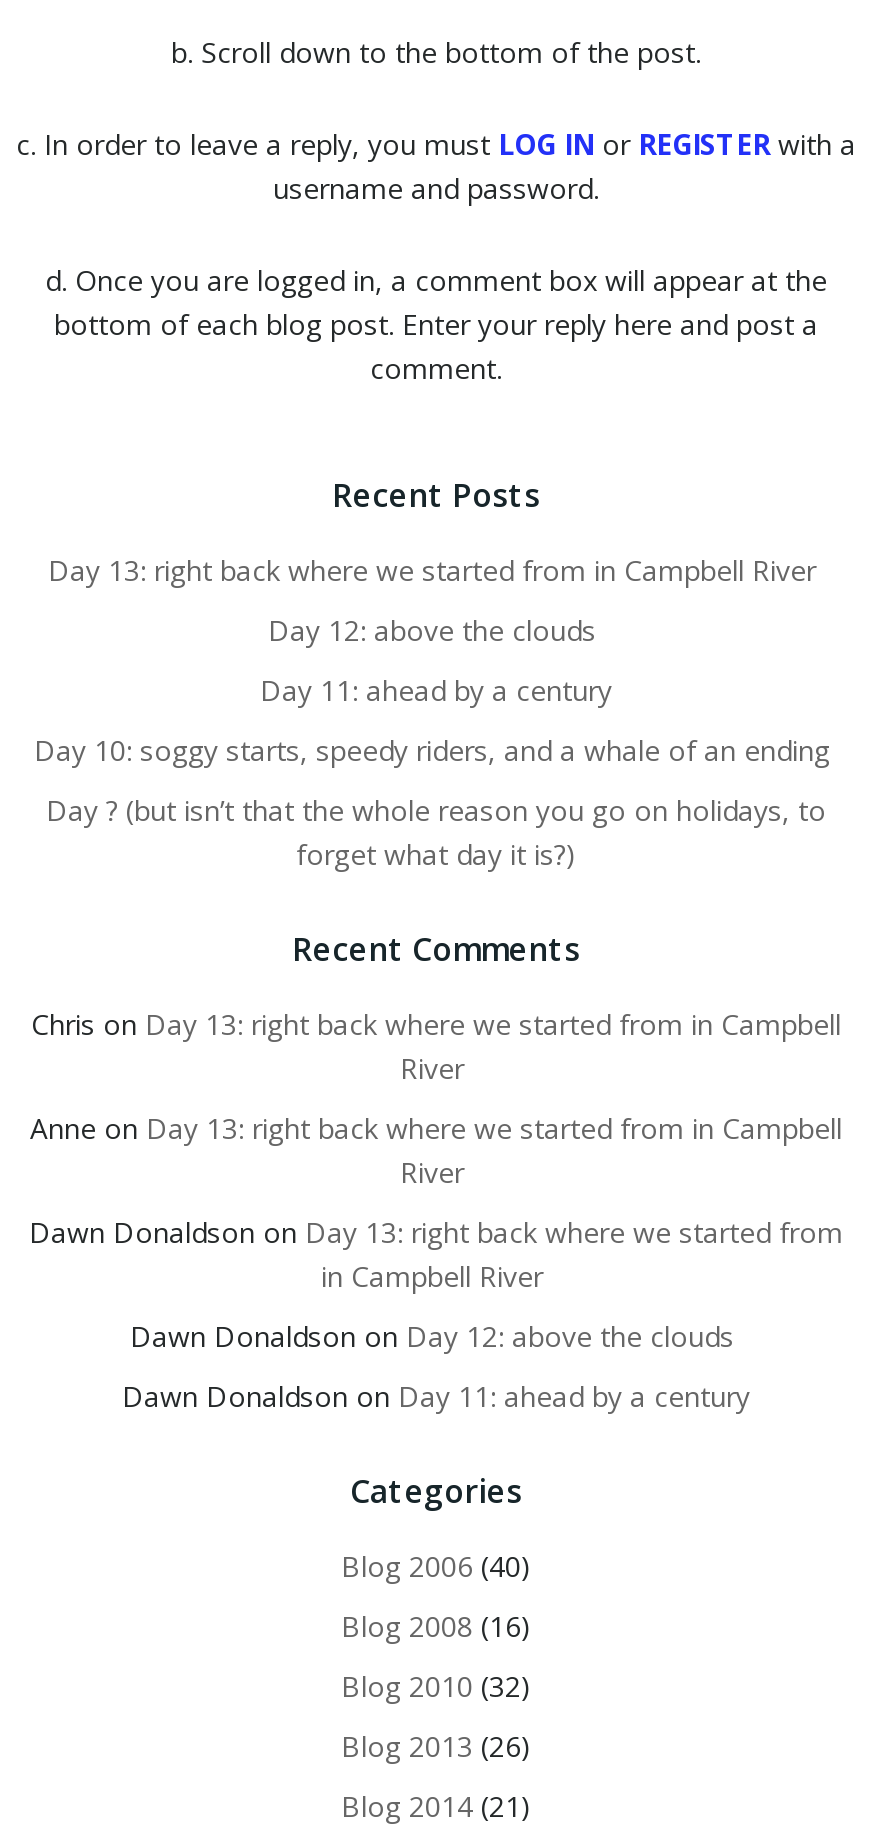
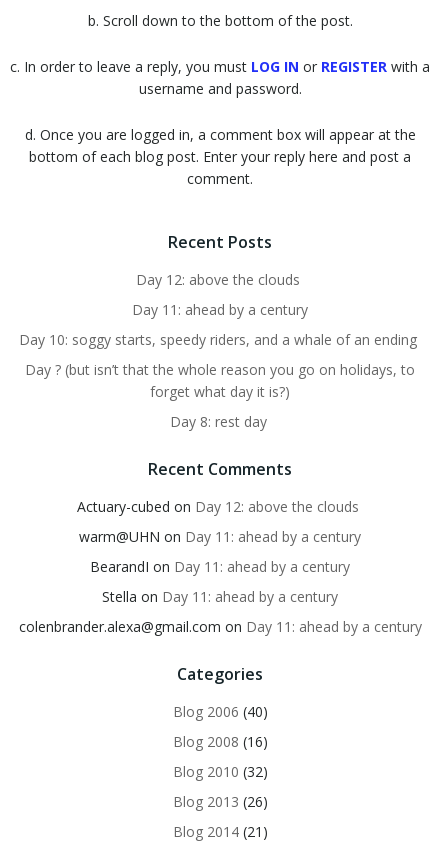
- Day 13: right back where we started from in Campbell River

+ Day 8: rest day

- Chris on Day 13: right back where we started from in Campbell
- River
+ Actuary-cubed on Day 12: above the clouds

- Anne on Day 13: right back where we started from in Campbell
- River
+ warm@UHN on Day 11: ahead by a century

- Dawn Donaldson on Day 13: right back where we started from
- in Campbell River
+ BearandI on Day 11: ahead by a century

- Dawn Donaldson on Day 12: above the clouds
+ Stella on Day 11: ahead by a century

- Dawn Donaldson on Day 11: ahead by a century
+ colenbrander.alexa@gmail.com on Day 11: ahead by a century
